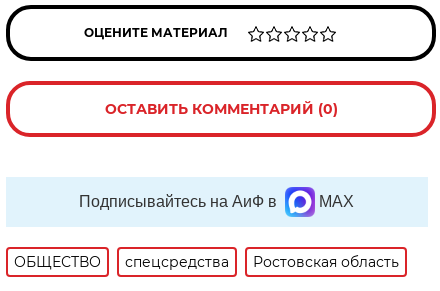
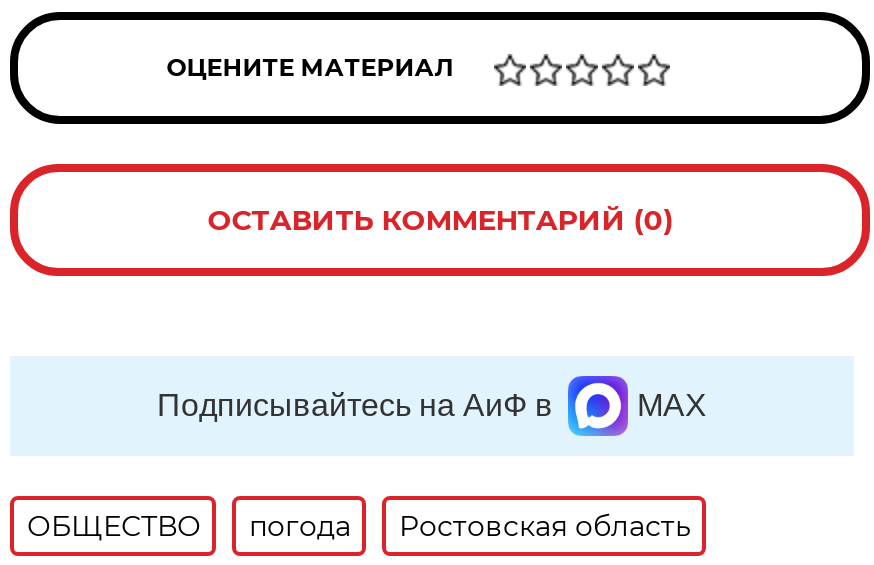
- спецсредства
+ погода
